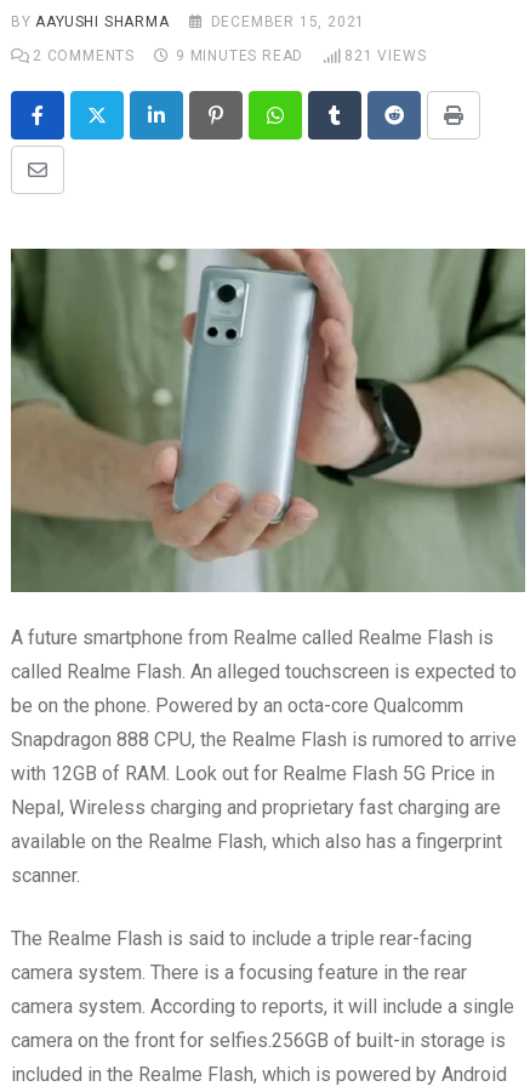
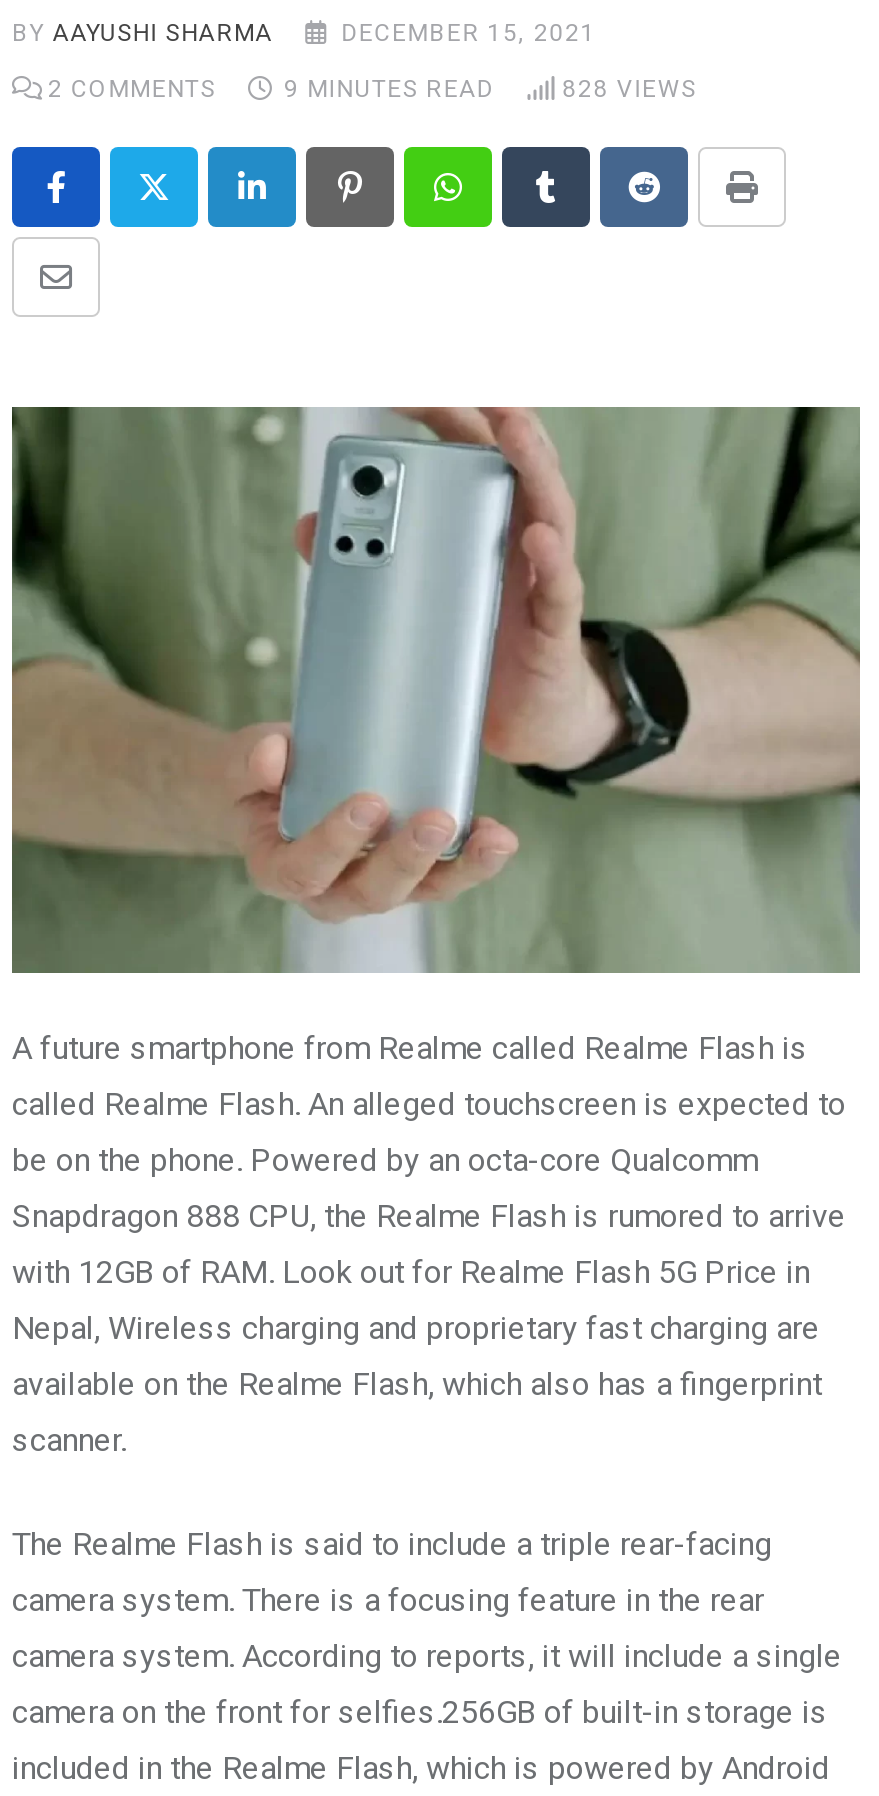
- 821 VIEWS
+ 828 VIEWS
